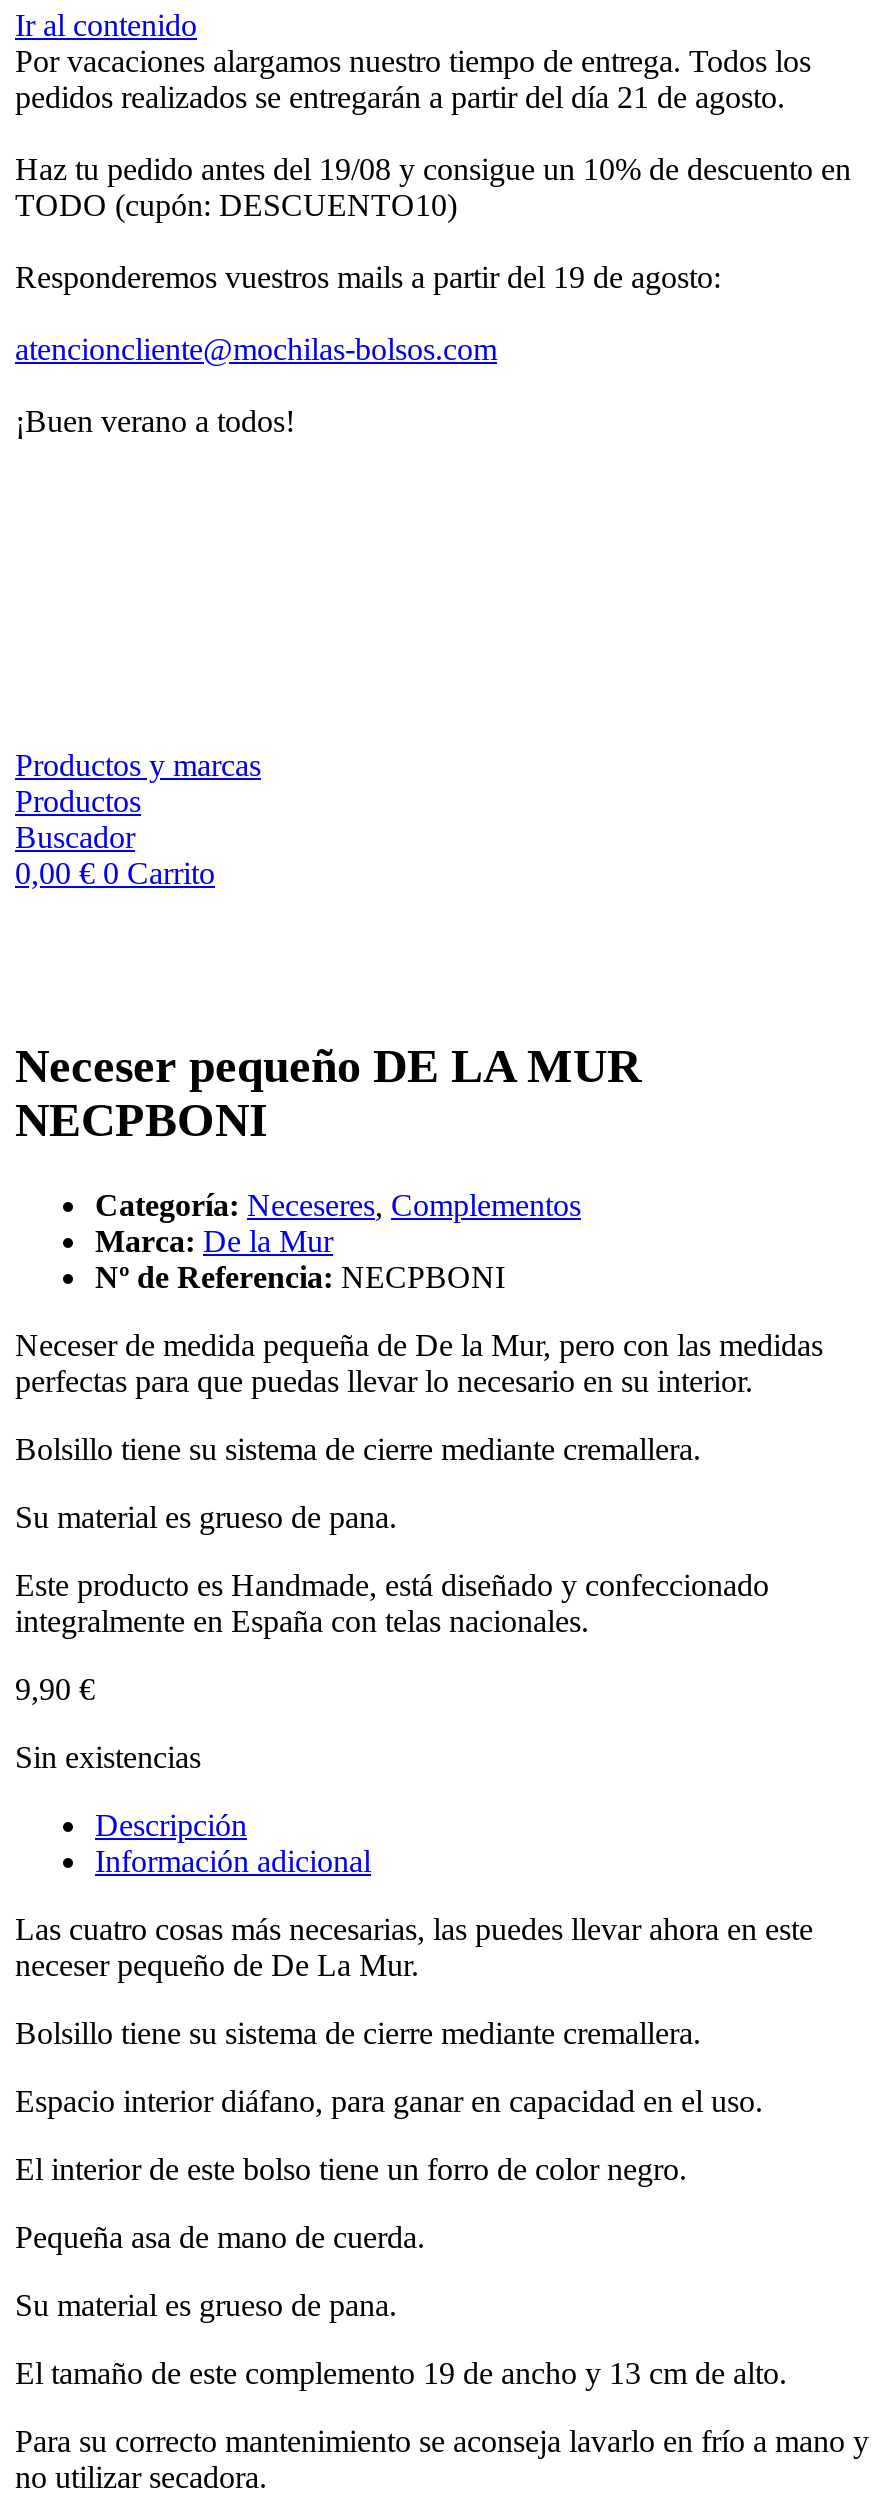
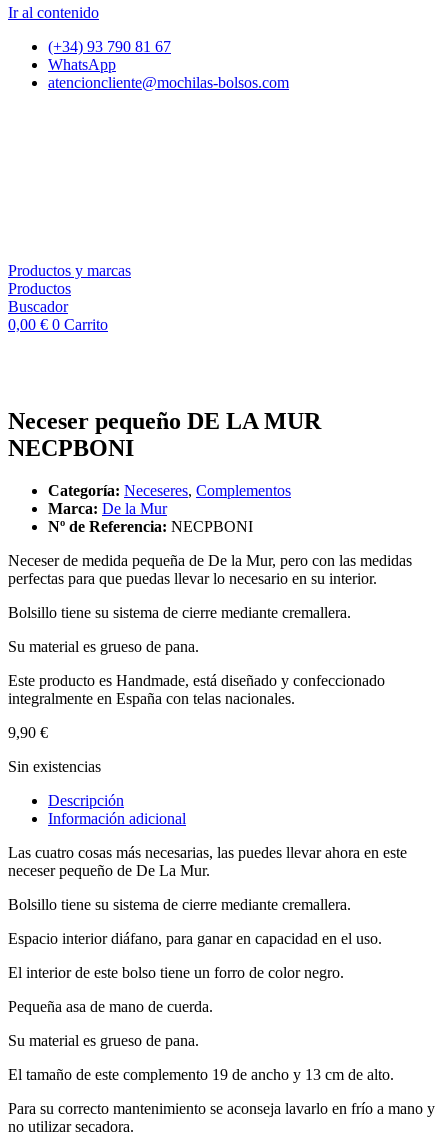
- Por vacaciones alargamos nuestro tiempo de entrega. Todos los
- pedidos realizados se entregarán a partir del día 21 de agosto.
- Haz tu pedido antes del 19/08 y consigue un 10% de descuento en
- TODO (cupón: DESCUENTO10)
- Responderemos vuestros mails a partir del 19 de agosto:
- atencioncliente@mochilas-bolsos.com
- ¡Buen verano a todos!
+ (+34) 93 790 81 67
+ WhatsApp
+ atencioncliente@mochilas-bolsos.com
